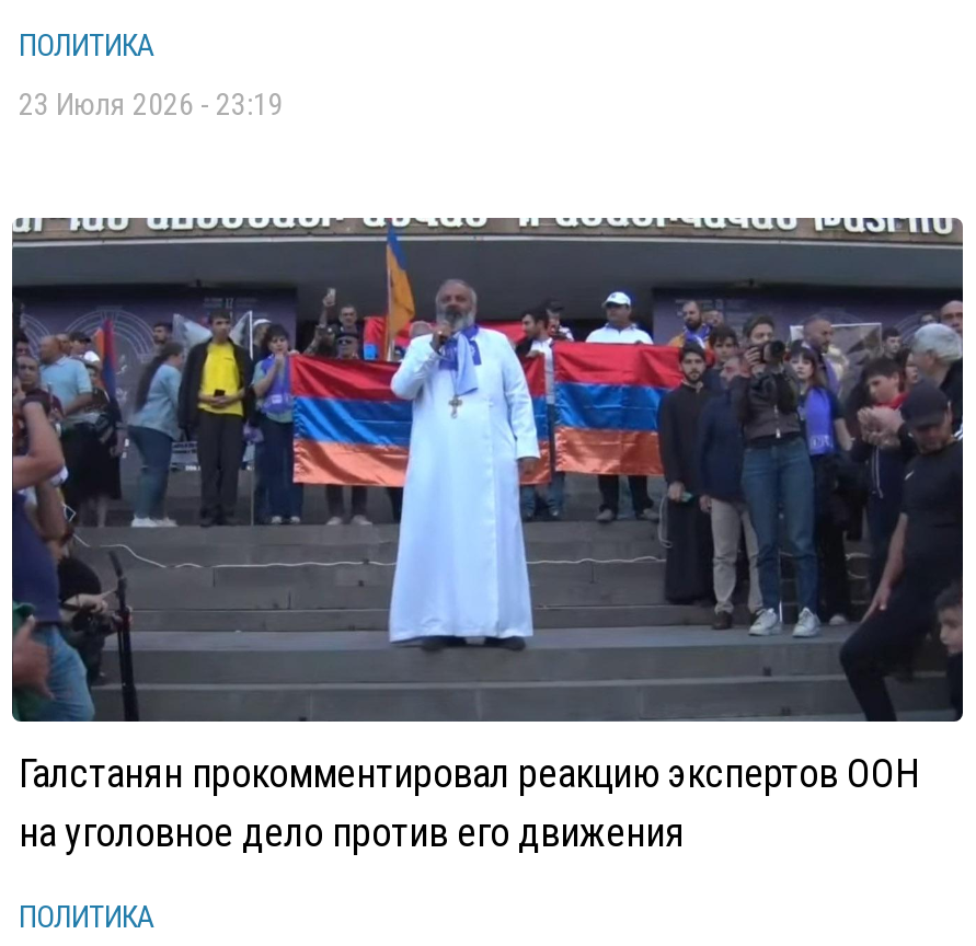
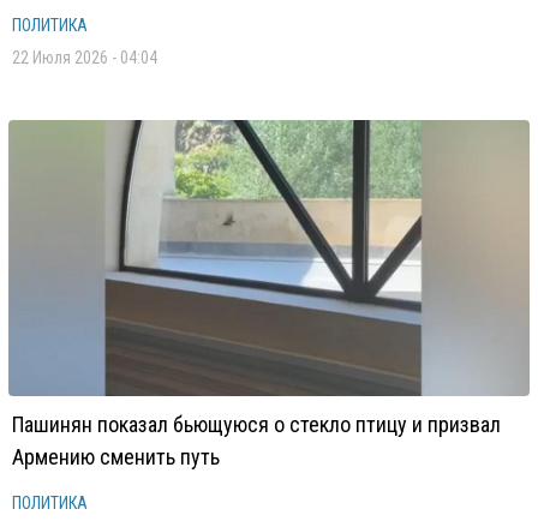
- 23 Июля 2026 - 23:19
+ 22 Июля 2026 - 04:04

- [image]
- Галстанян прокомментировал реакцию экспертов ООН
- на уголовное дело против его движения
+ [image]
+ Пашинян показал бьющуюся о стекло птицу и призвал
+ Армению сменить путь
